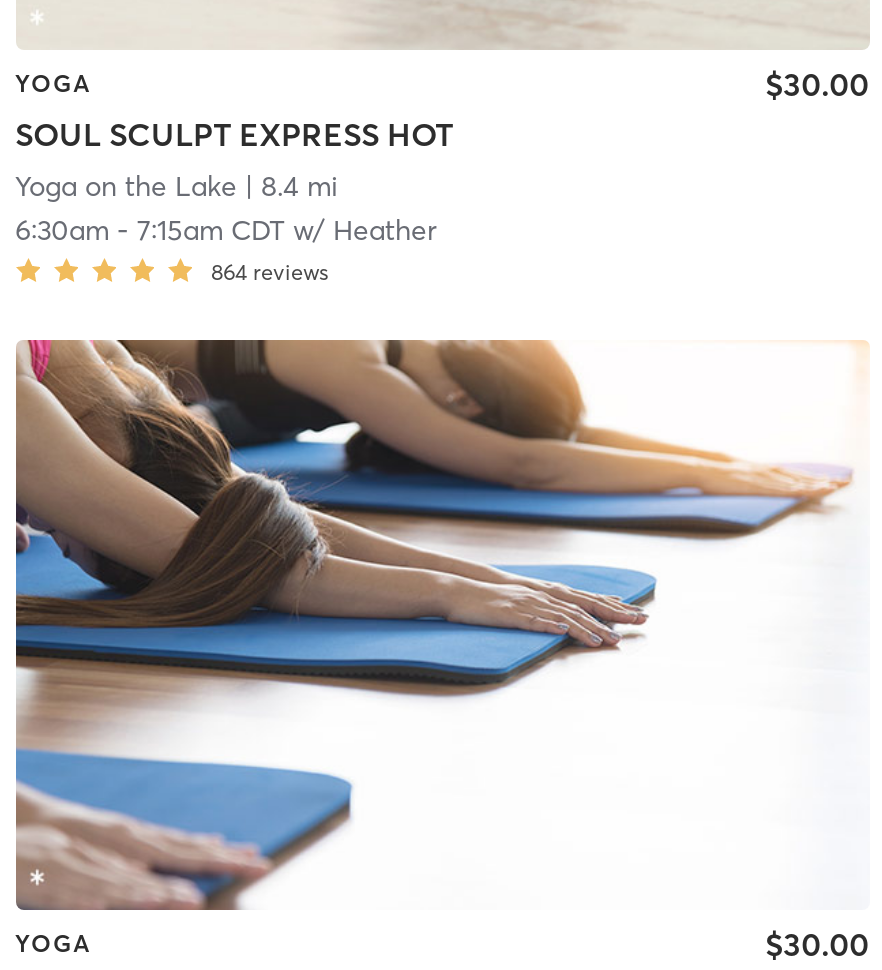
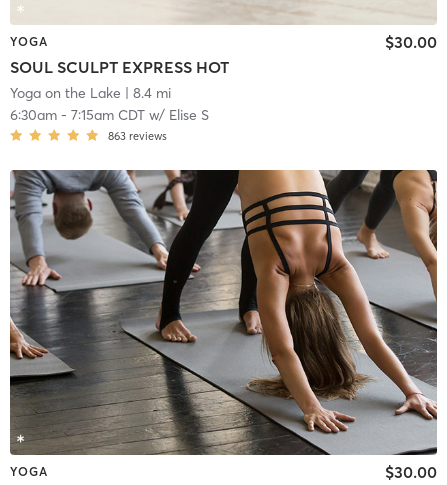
- 6:30am - 7:15am CDT w/ Heather
- 864 reviews
+ 6:30am - 7:15am CDT w/ Elise S
+ 863 reviews

- [image]
+ [image]
